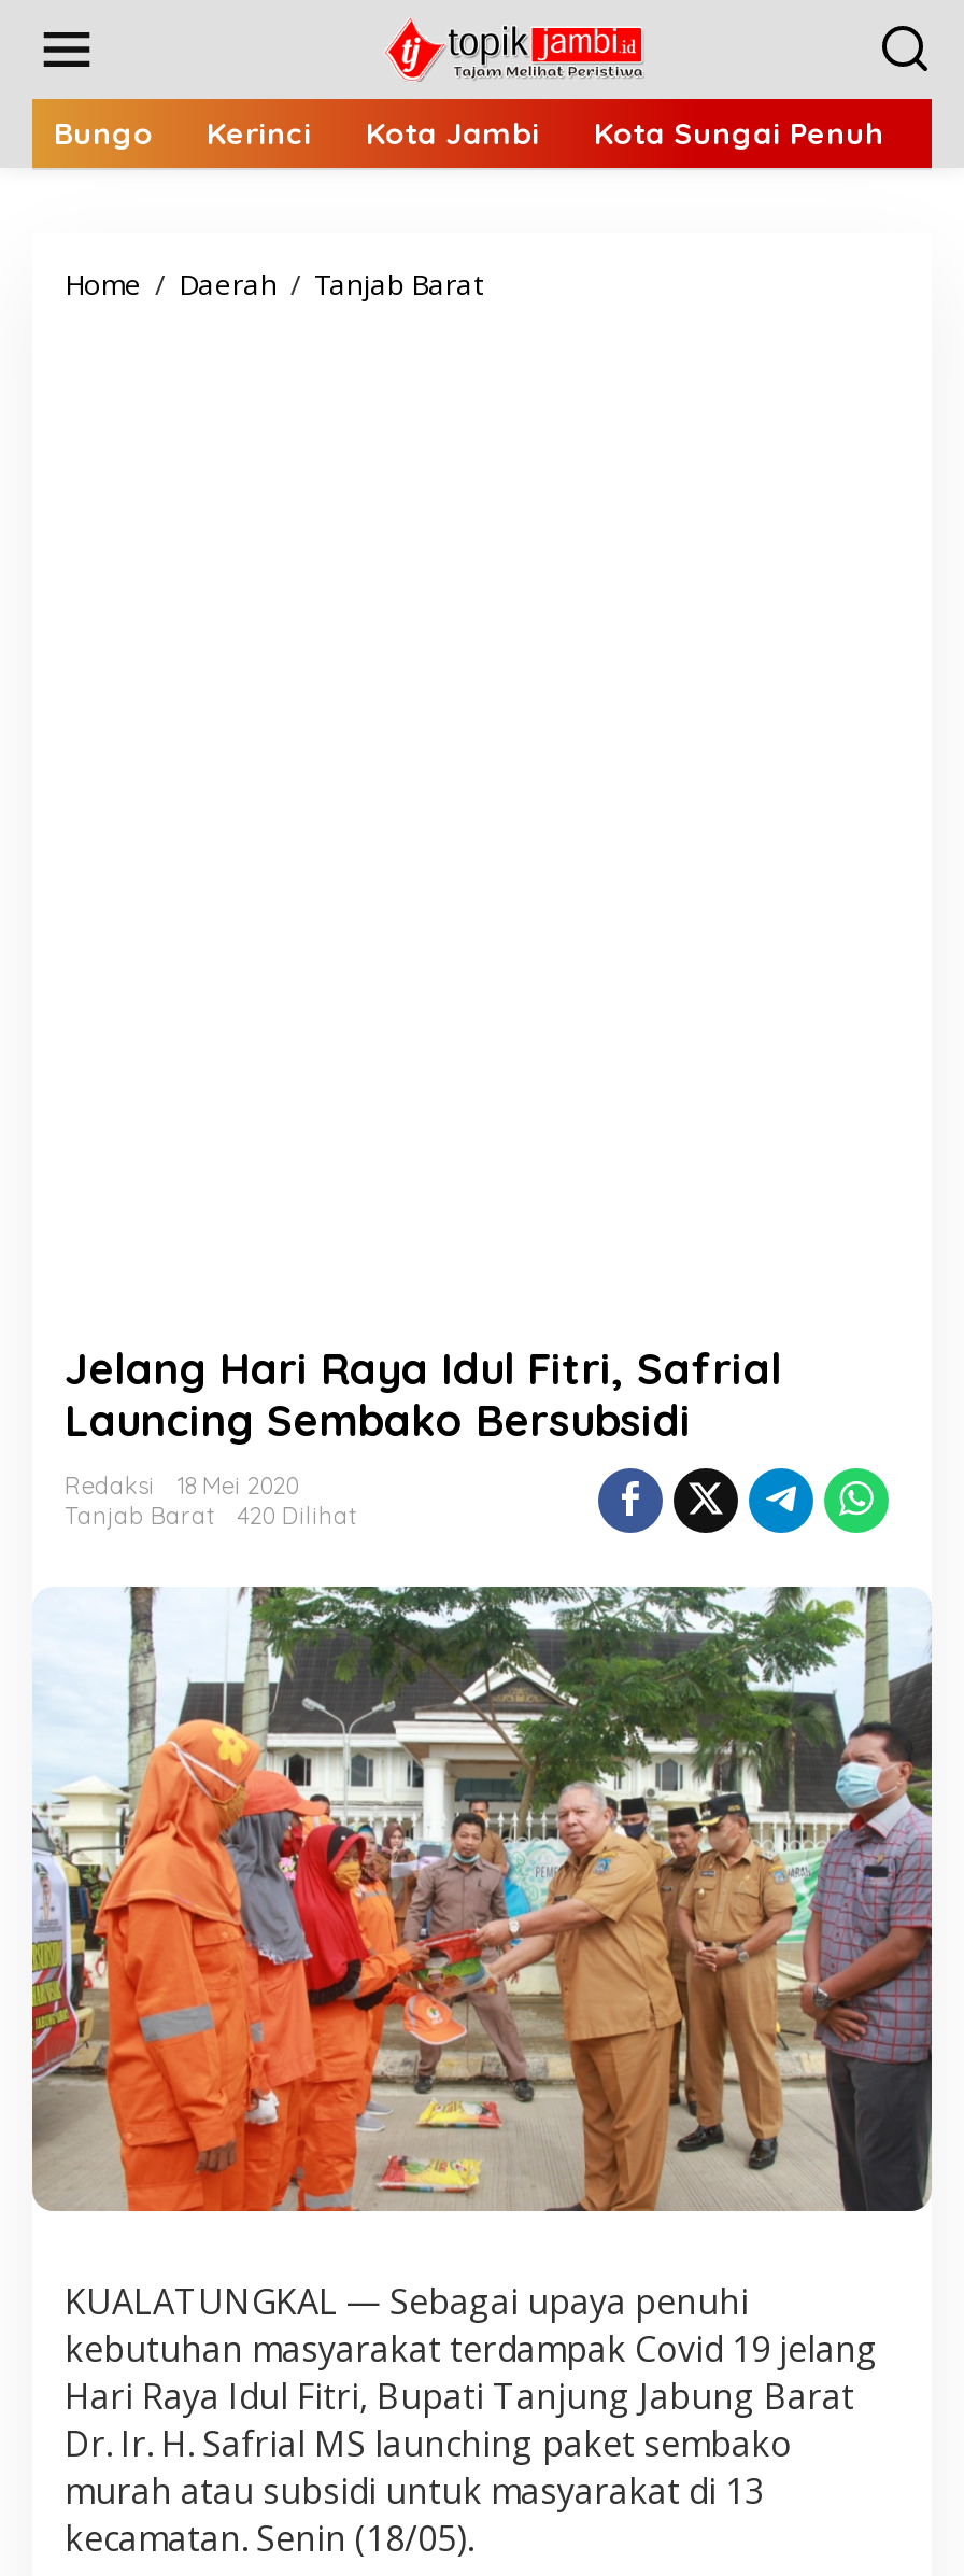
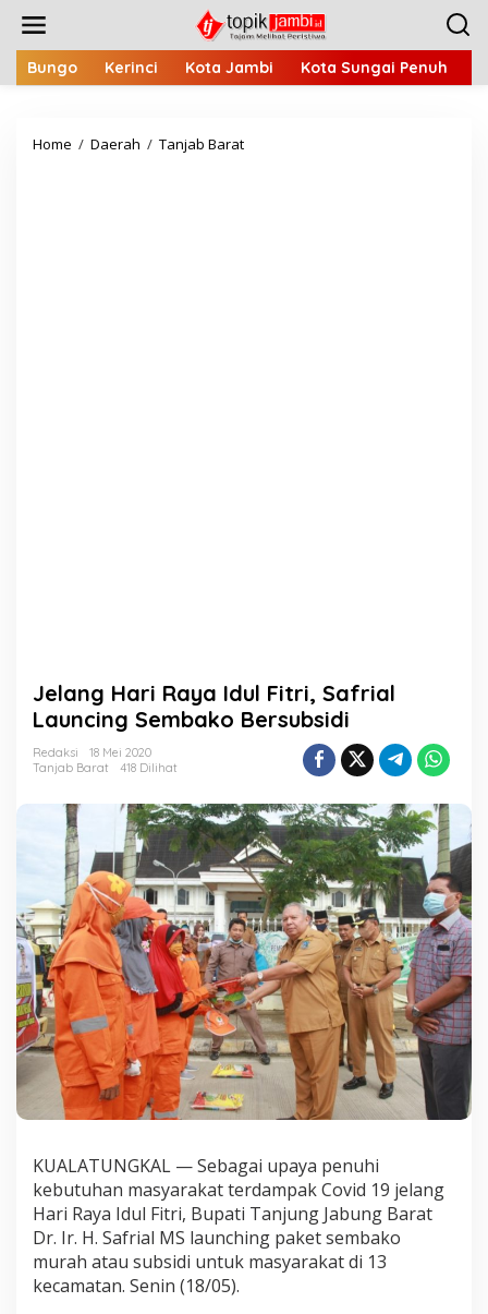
- Tanjab Barat 420 Dilihat
+ Tanjab Barat 418 Dilihat
